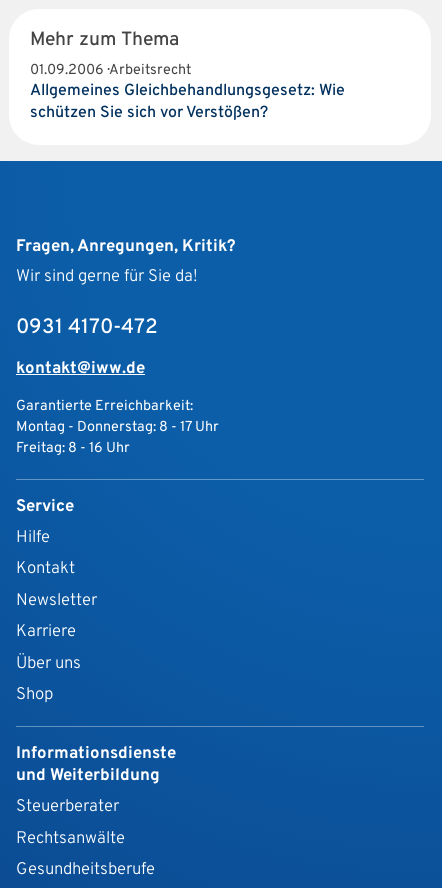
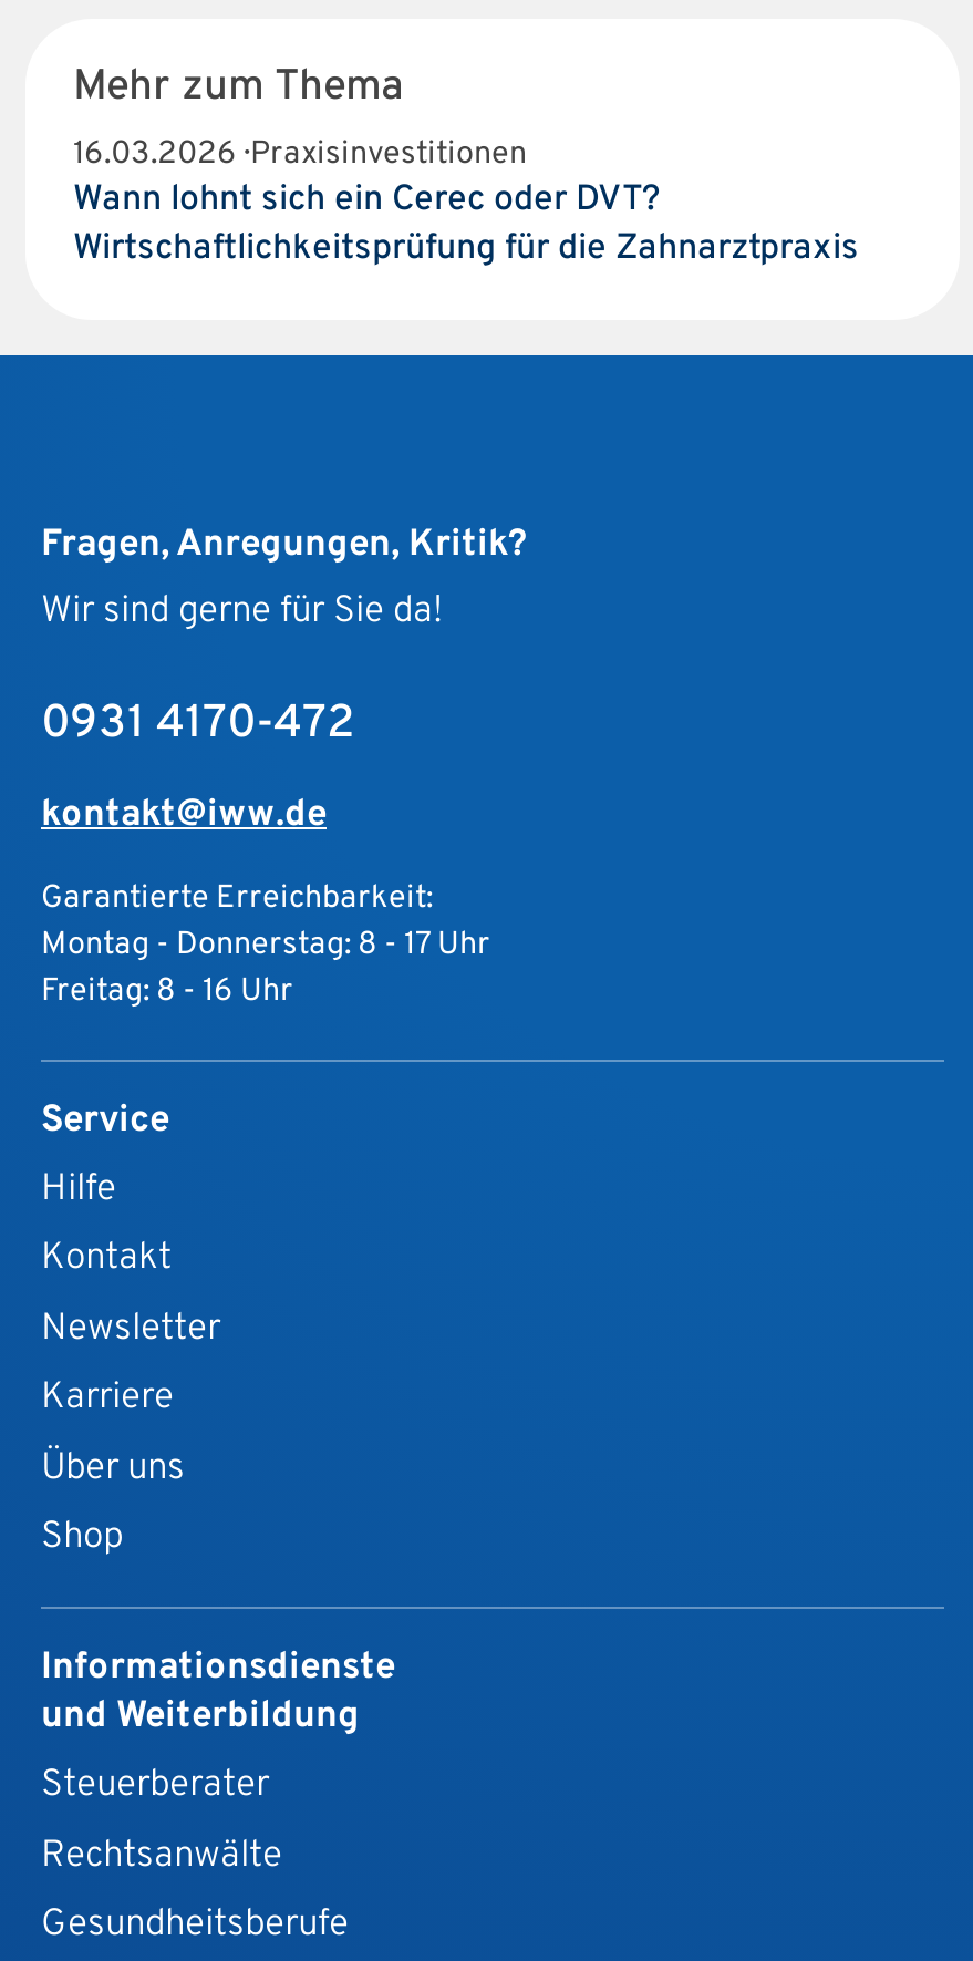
- 01.09.2006 · Arbeitsrecht
- Allgemeines Gleichbehandlungsgesetz: Wie
- schützen Sie sich vor Verstößen?
+ 16.03.2026 · Praxisinvestitionen
+ Wann lohnt sich ein Cerec oder DVT?
+ Wirtschaftlichkeitsprüfung für die Zahnarztpraxis
